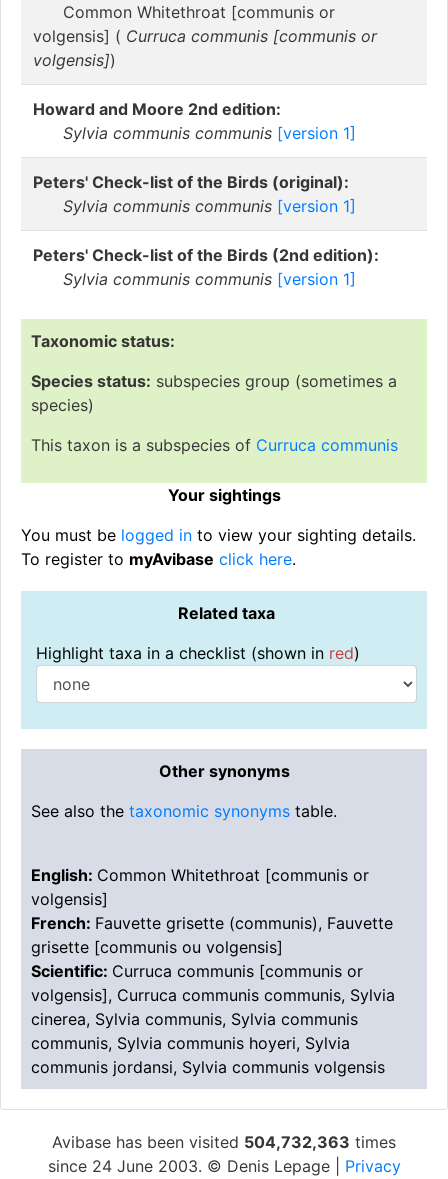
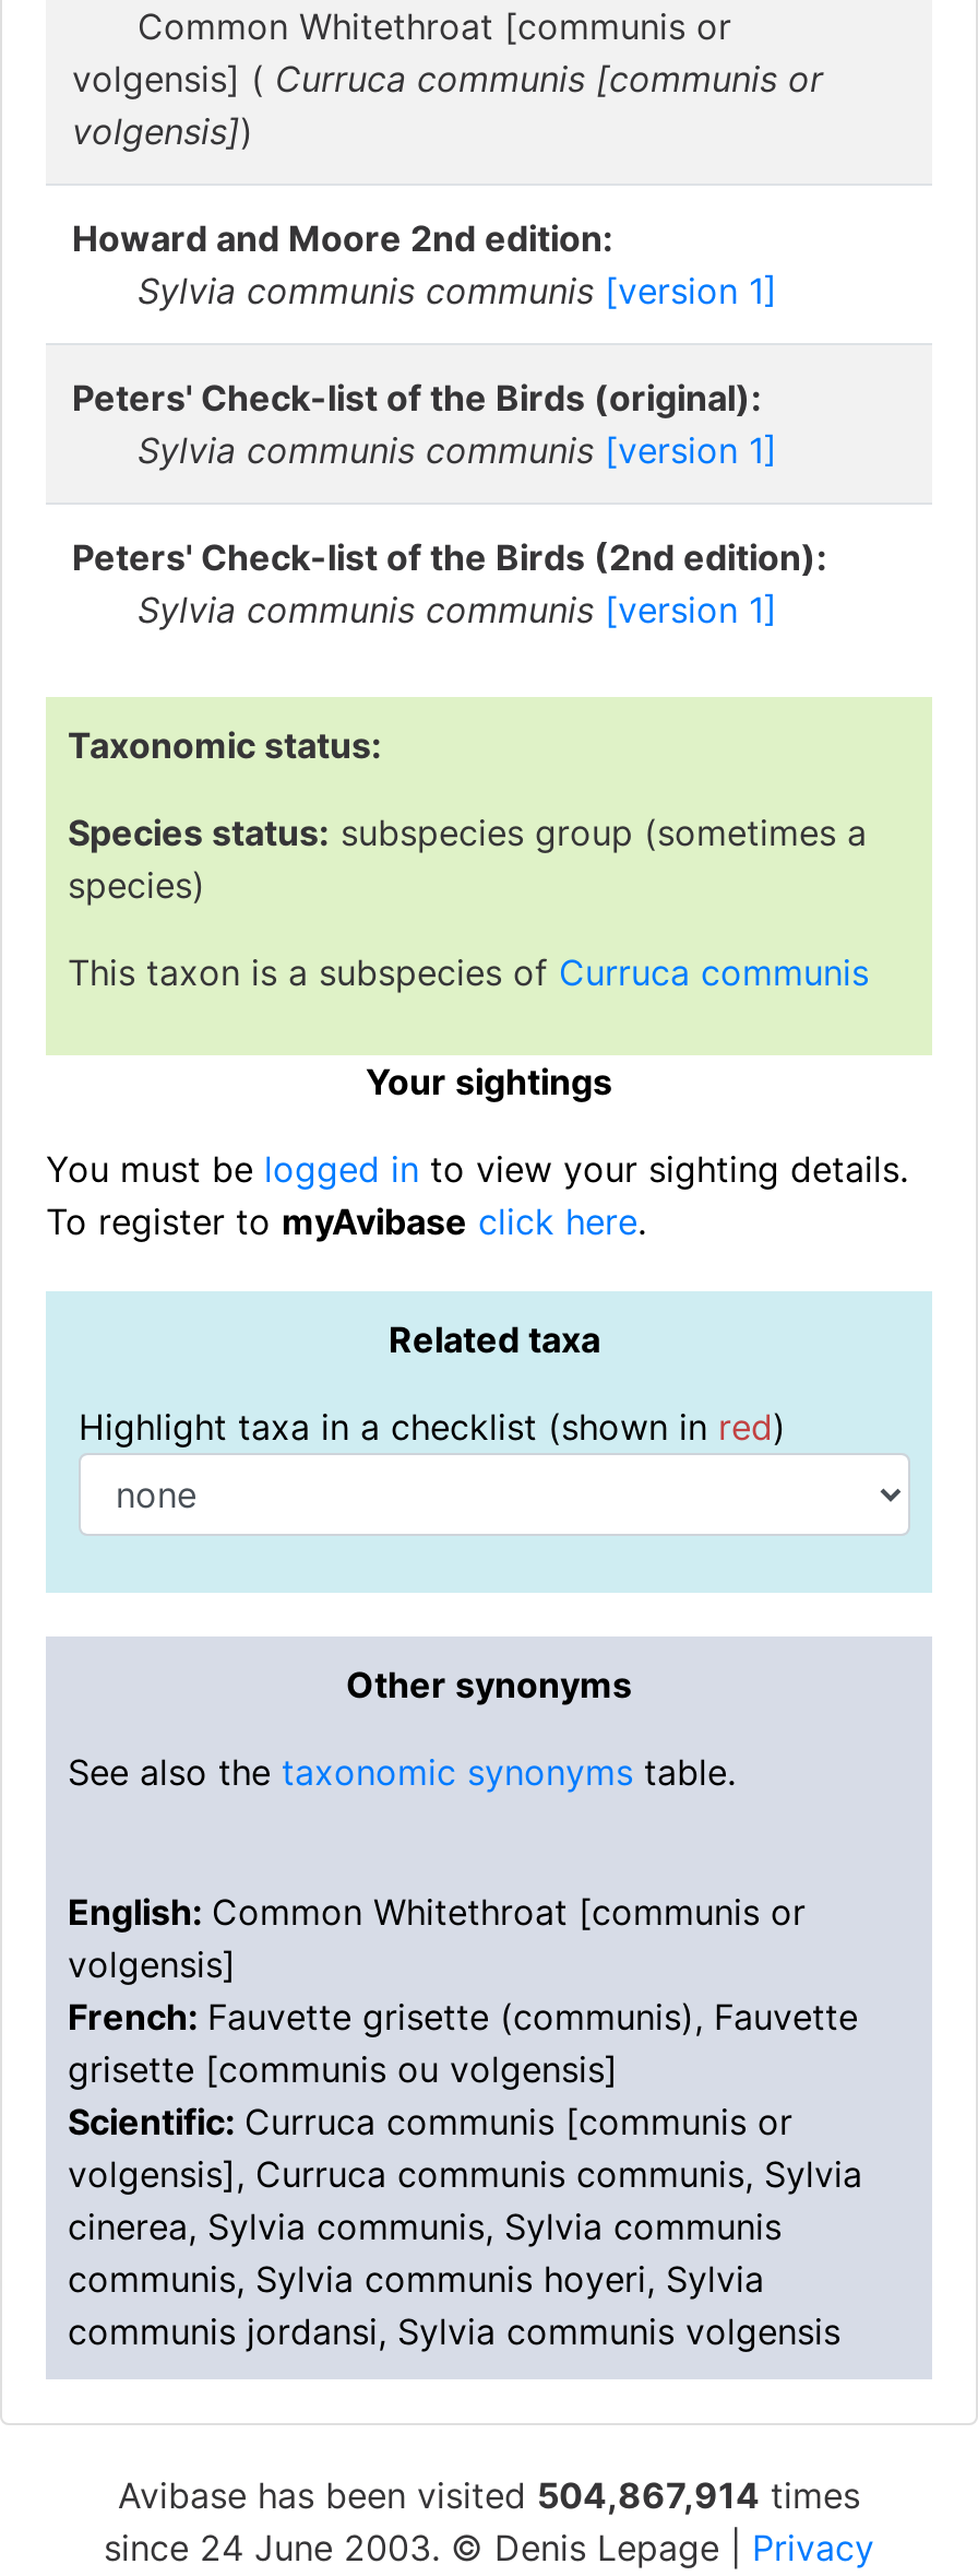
- Avibase has been visited 504,732,363 times
+ Avibase has been visited 504,867,914 times
